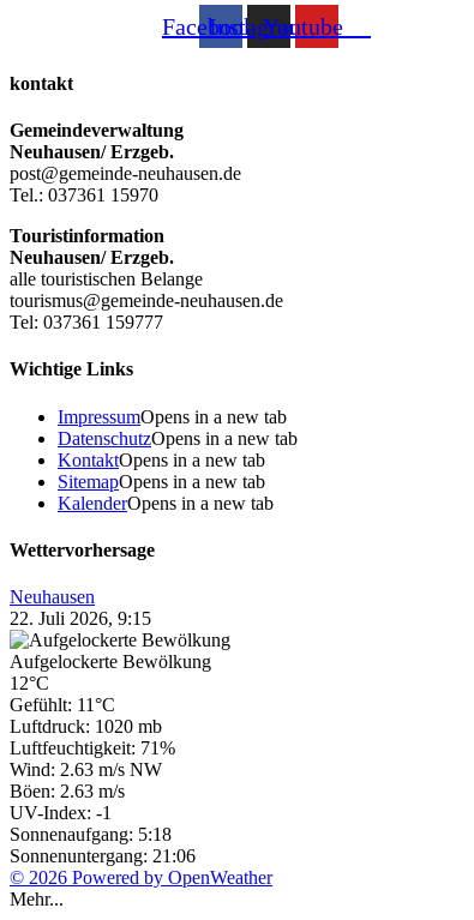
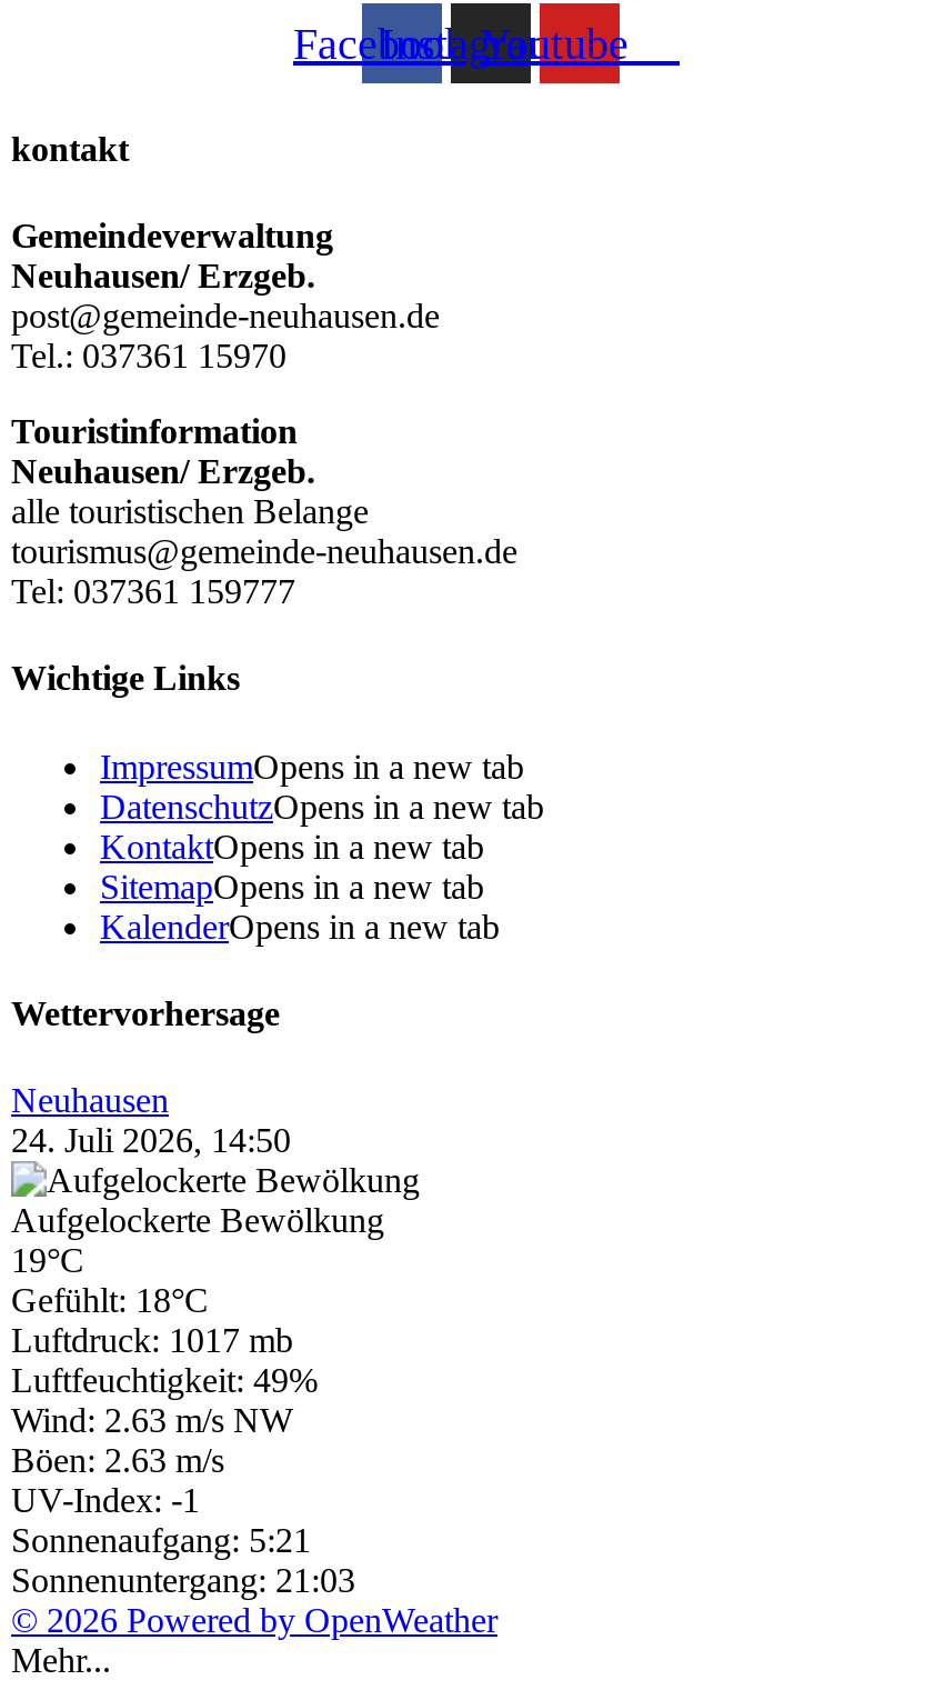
- 22. Juli 2026, 9:15
+ 24. Juli 2026, 14:50

- 12°C
- Gefühlt: 11°C
- Luftdruck: 1020 mb
- Luftfeuchtigkeit: 71%
+ 19°C
+ Gefühlt: 18°C
+ Luftdruck: 1017 mb
+ Luftfeuchtigkeit: 49%

- Sonnenaufgang: 5:18
+ Sonnenaufgang: 5:21

- Sonnenuntergang: 21:06
+ Sonnenuntergang: 21:03
